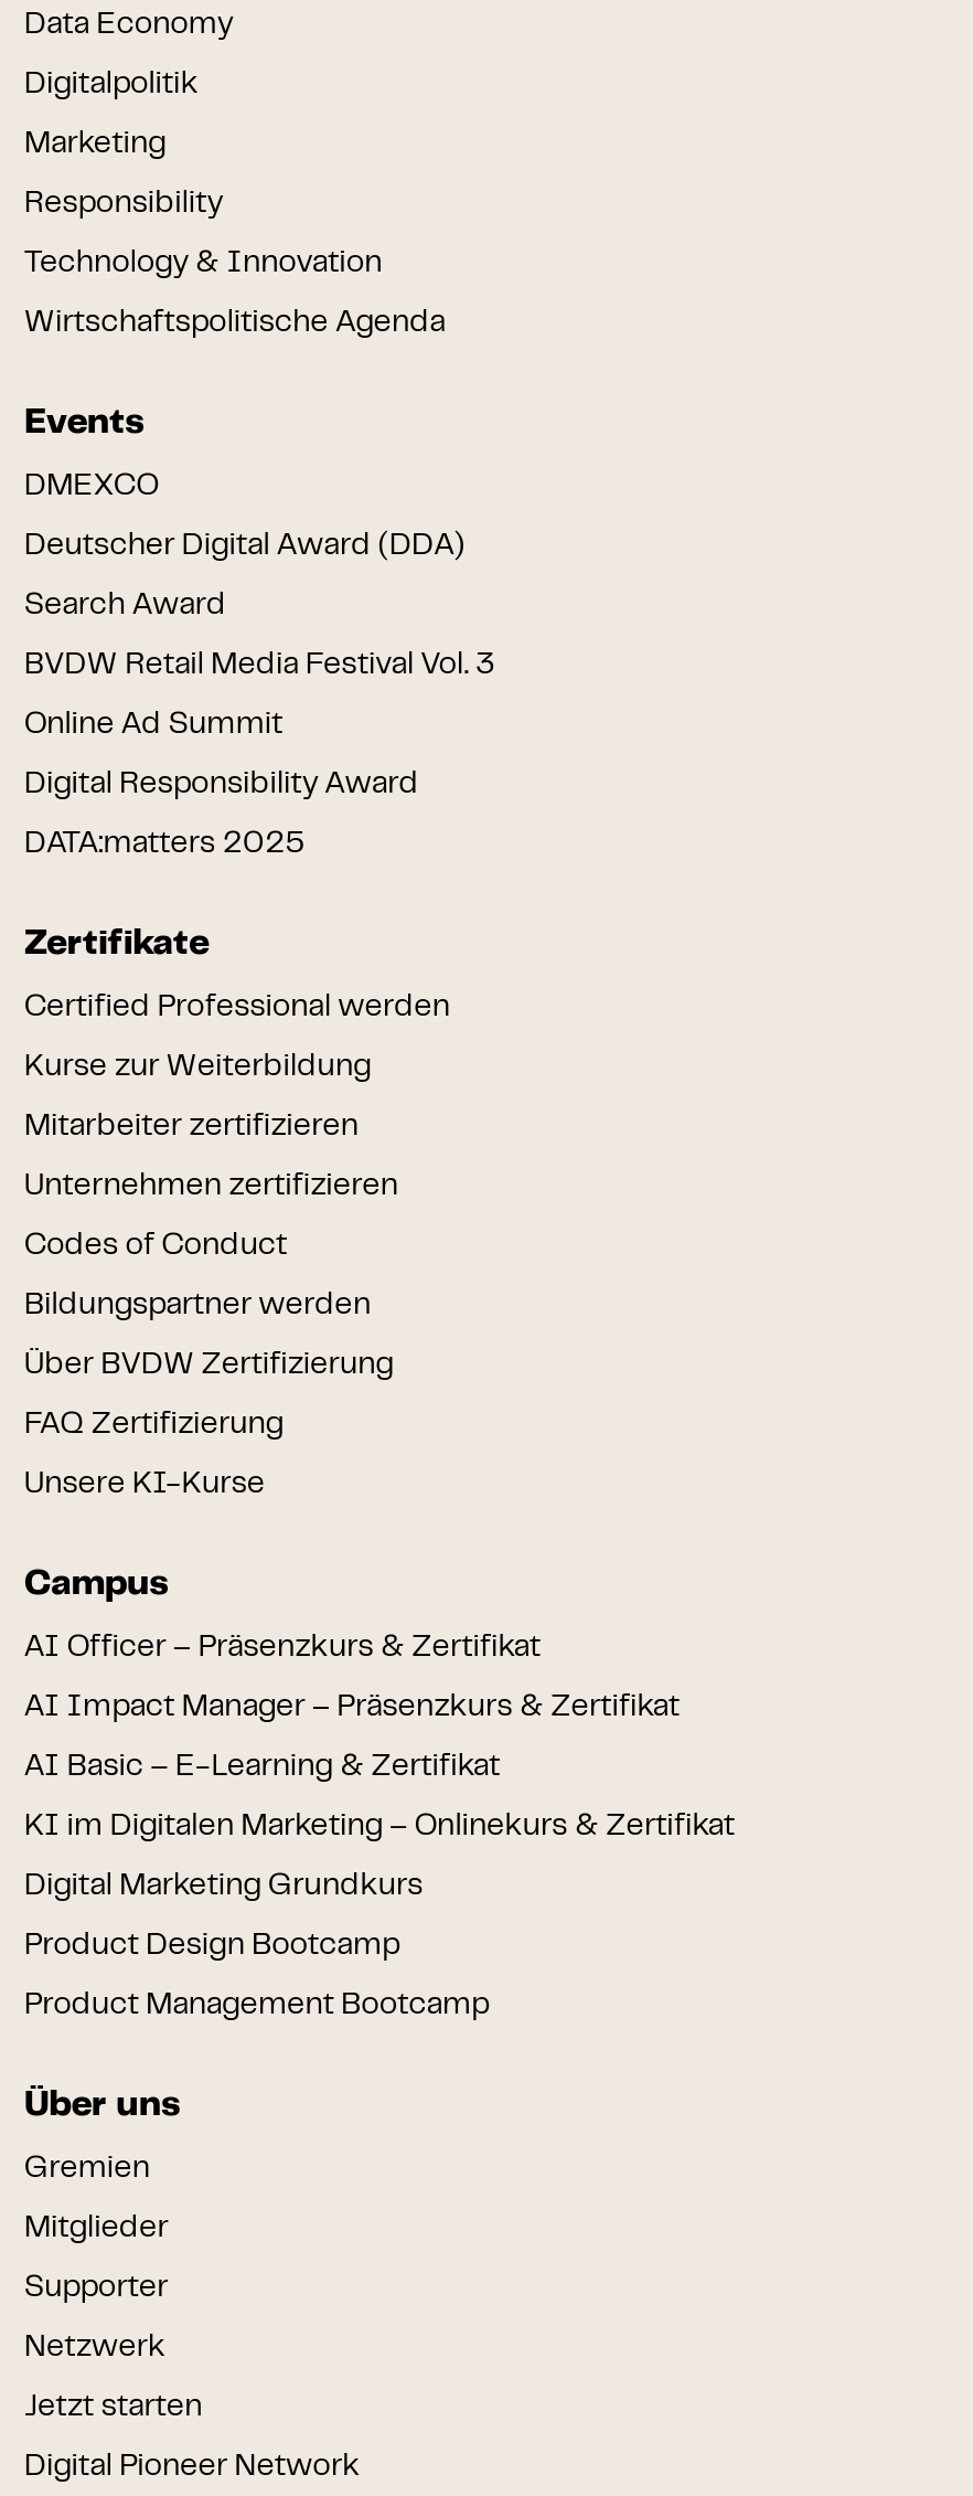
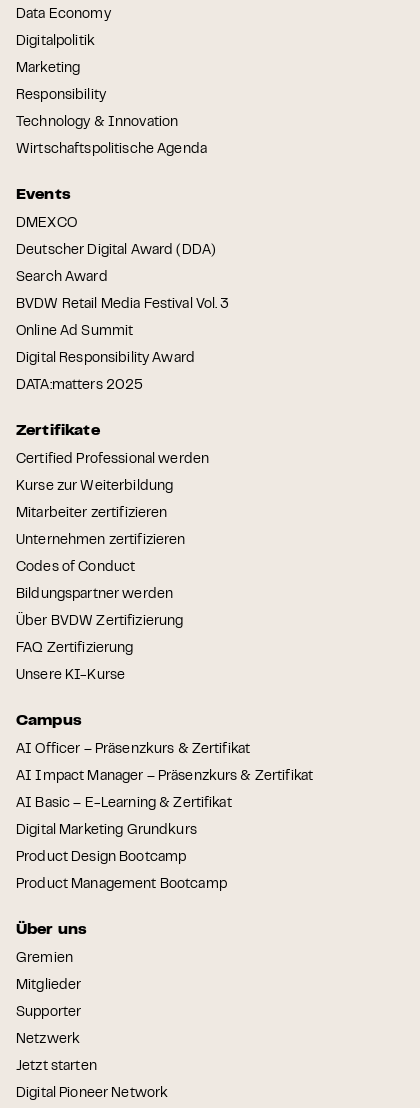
- KI im Digitalen Marketing – Onlinekurs & Zertifikat
